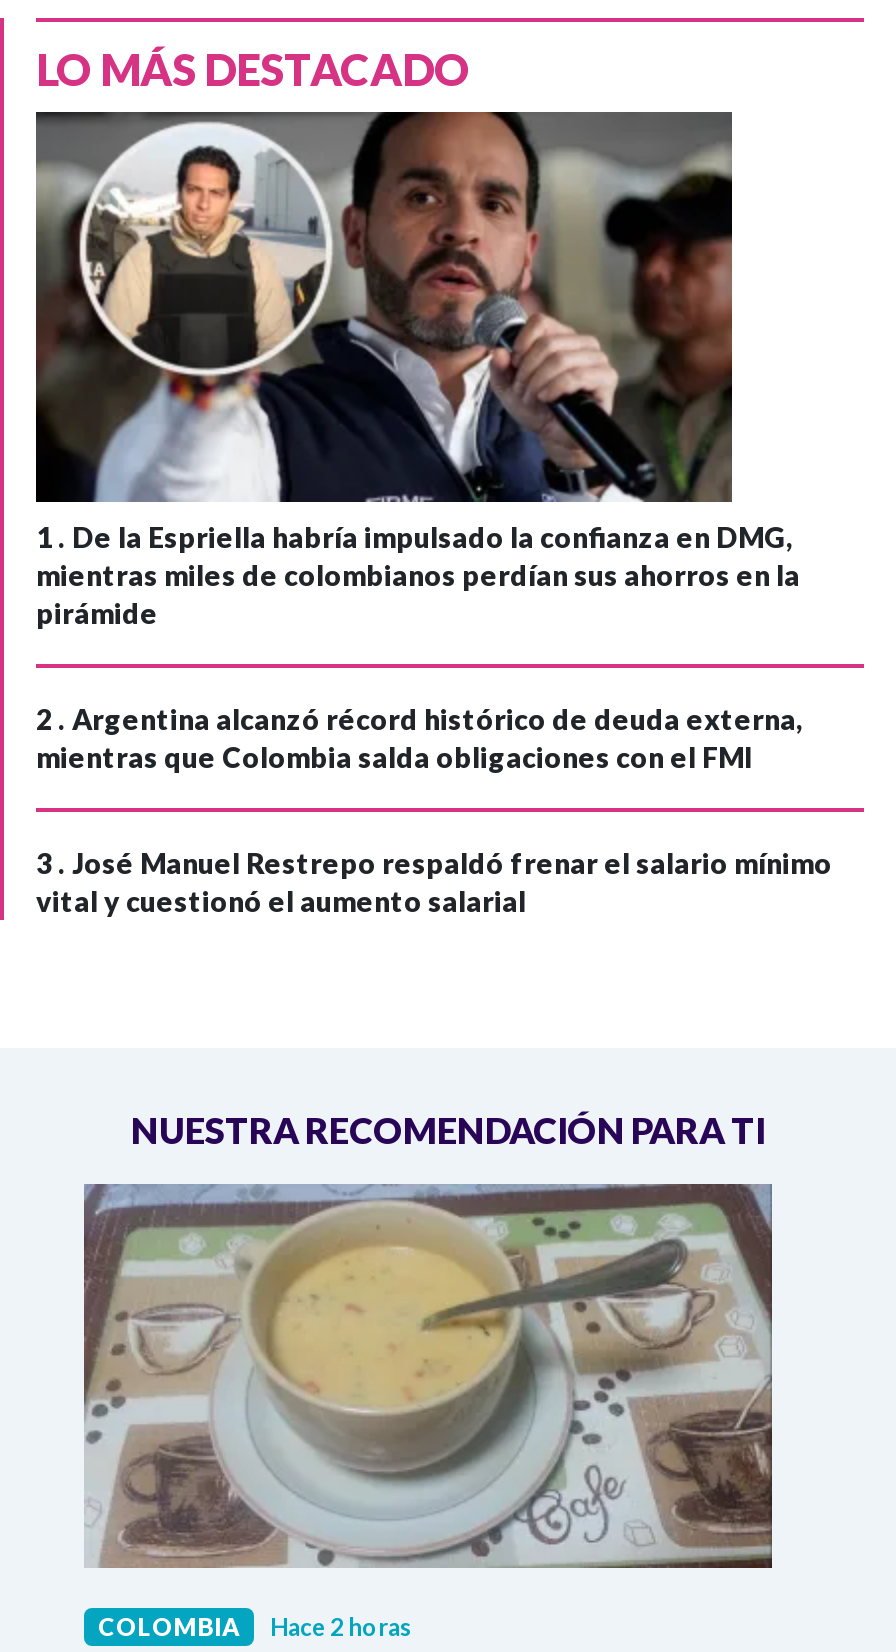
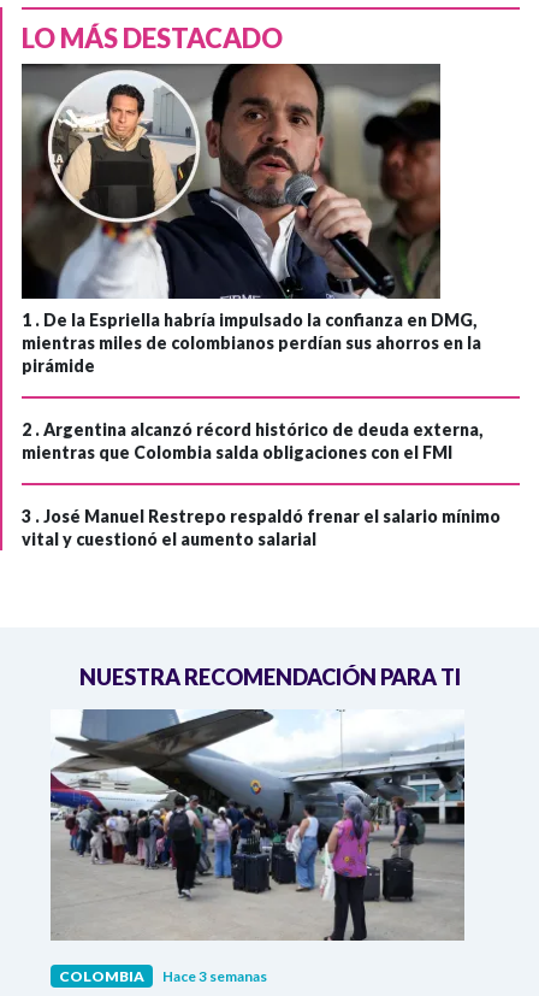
- [image]
- COLOMBIA Hace 2 horas
+ [image]
+ COLOMBIA Hace 3 semanas
